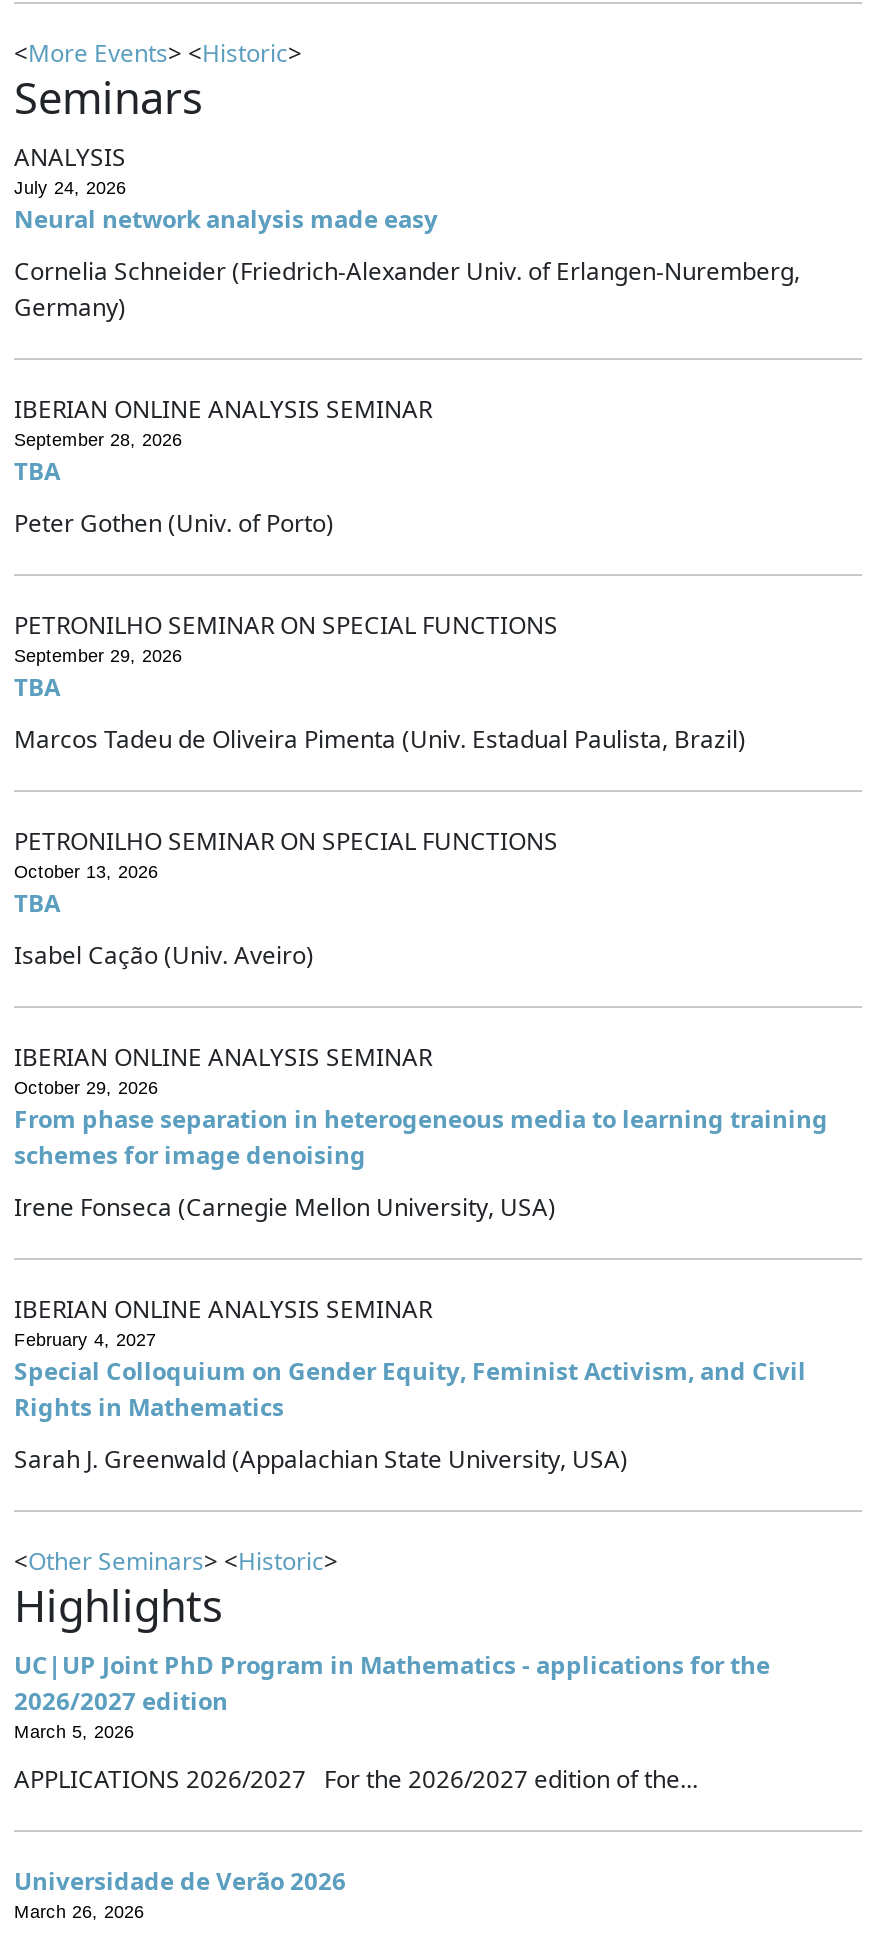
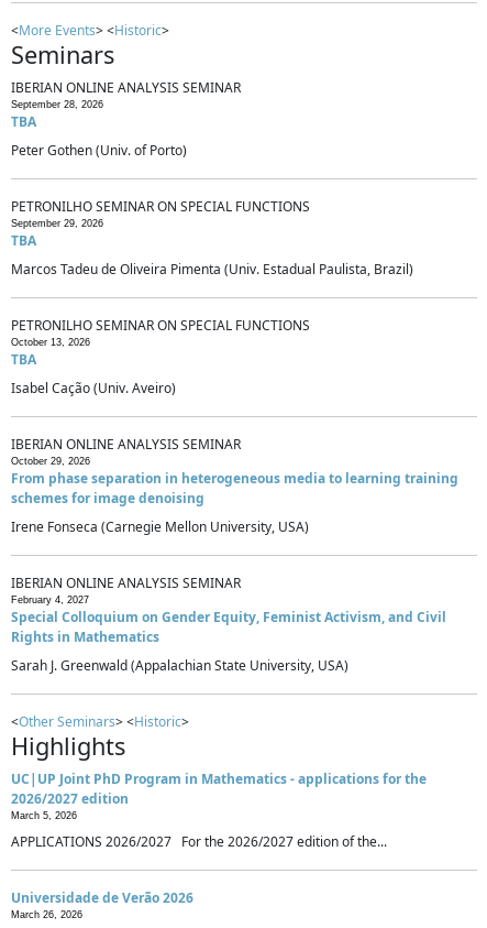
- ANALYSIS
- July 24, 2026
- Neural network analysis made easy
- Cornelia Schneider (Friedrich-Alexander Univ. of Erlangen-Nuremberg,
- Germany)
